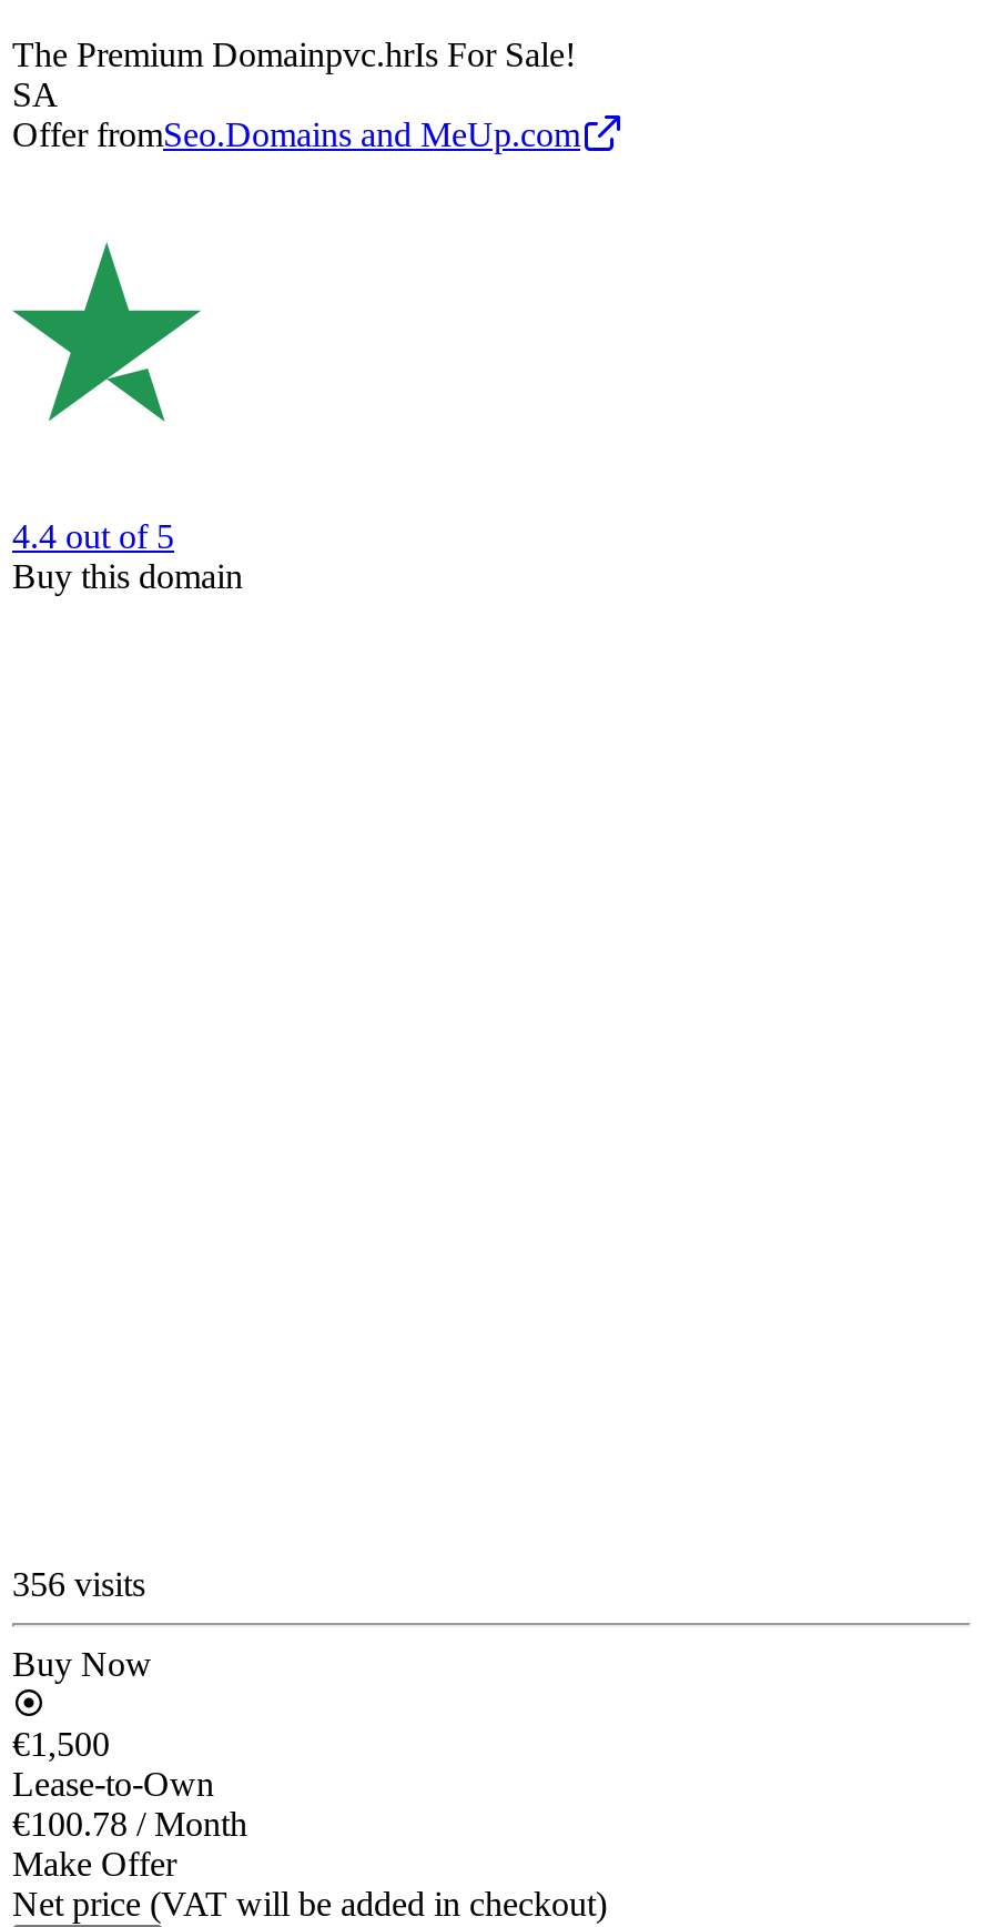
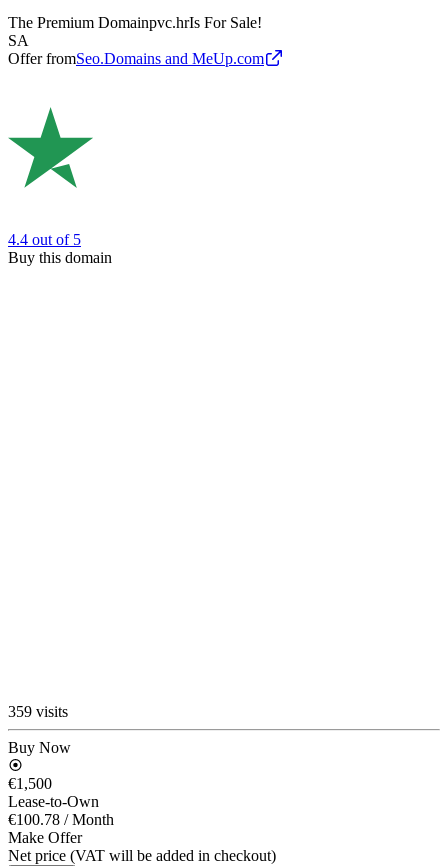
- 356 visits
+ 359 visits
